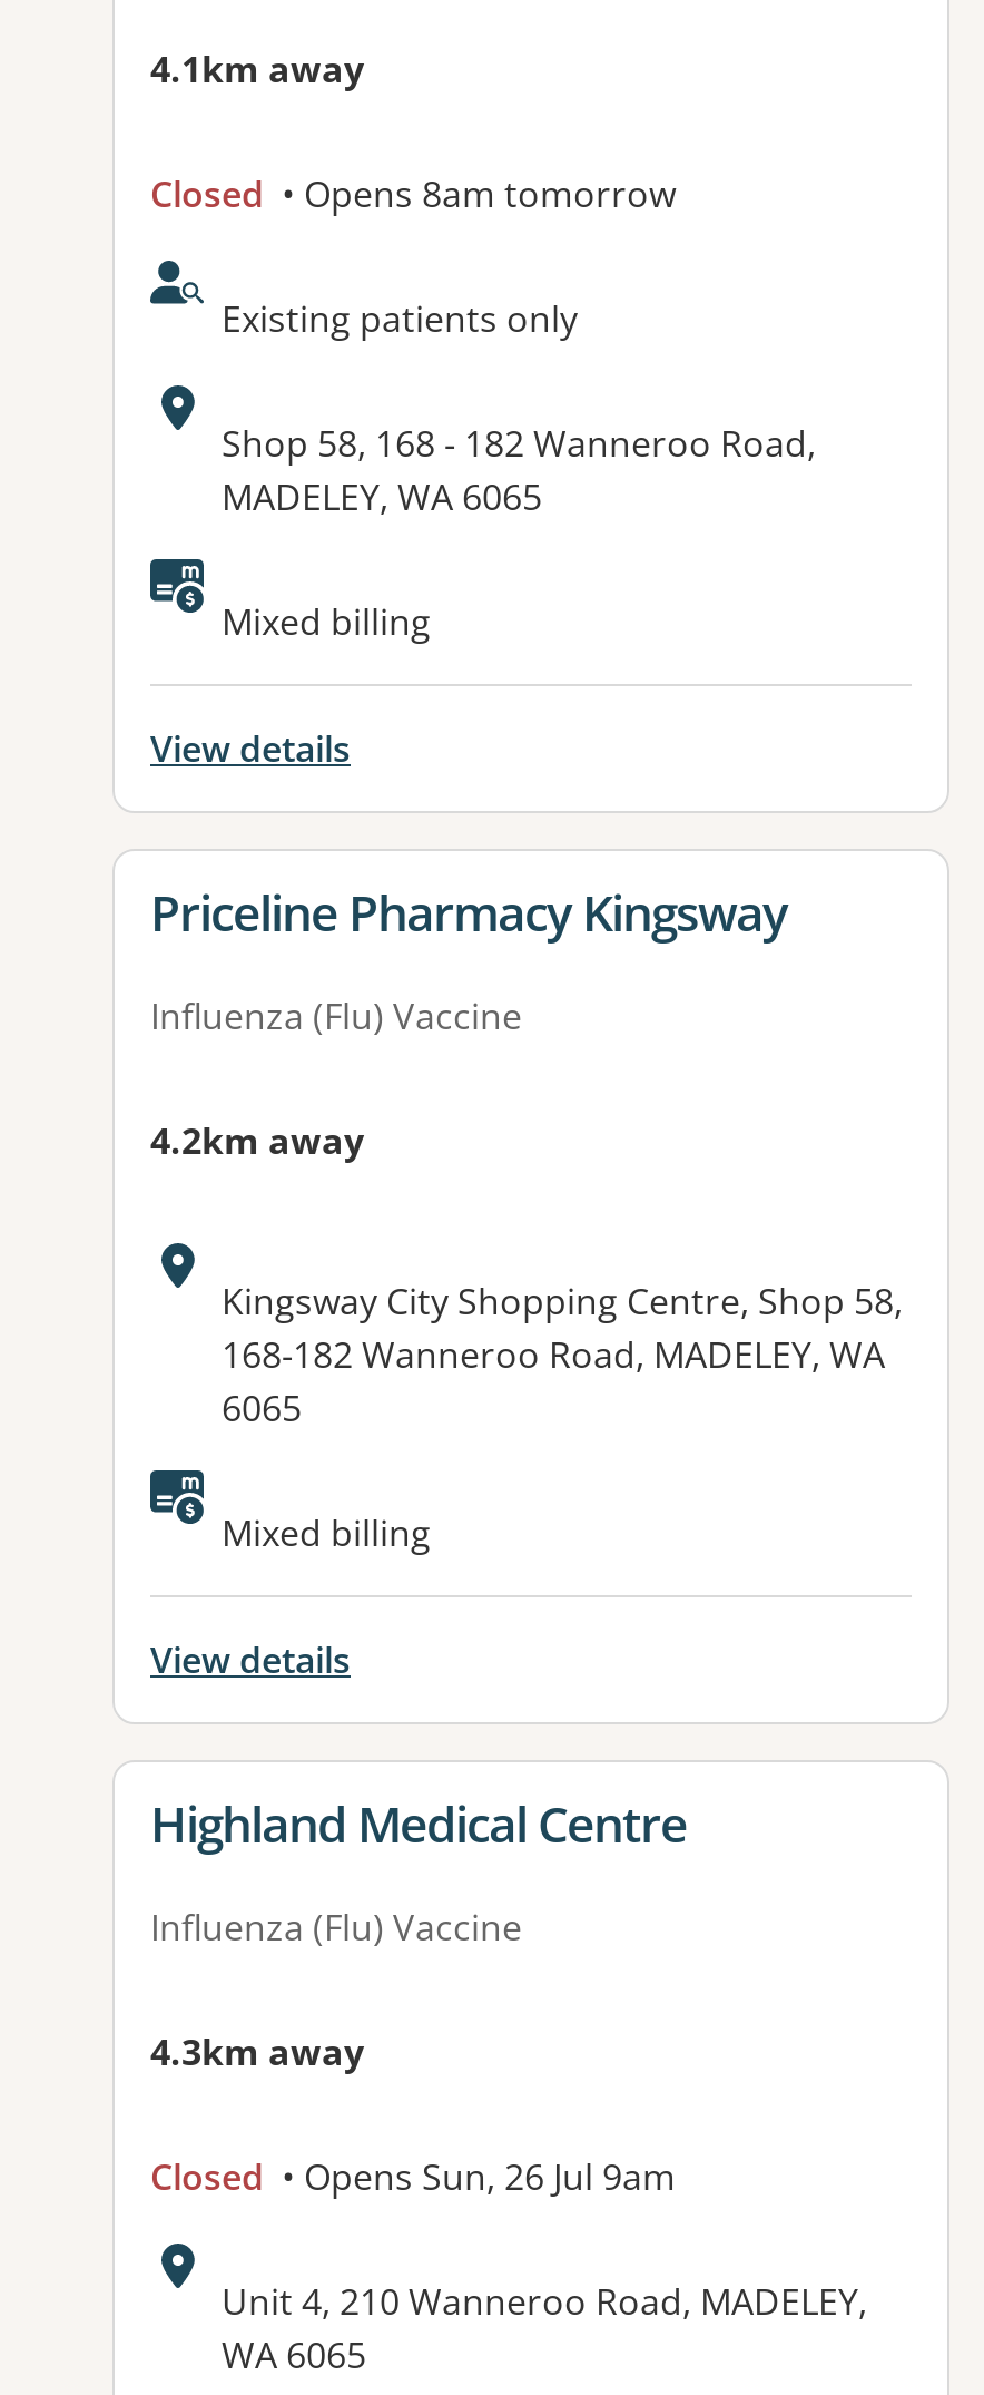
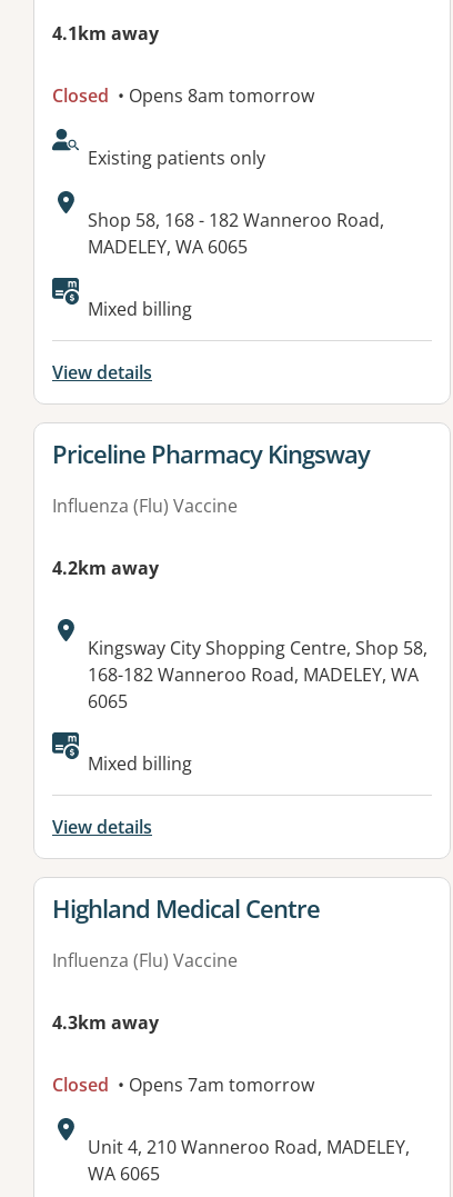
- Closed • Opens Sun, 26 Jul 9am
+ Closed • Opens 7am tomorrow
